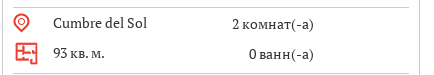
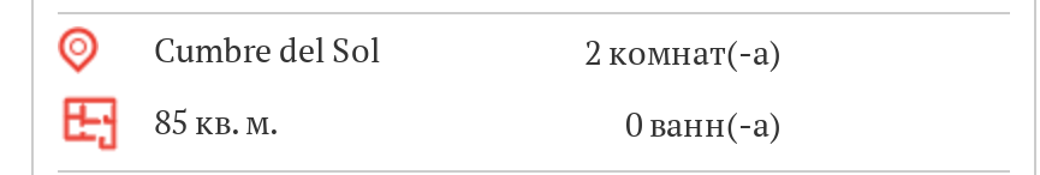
- 93 кв. м.
+ 85 кв. м.
